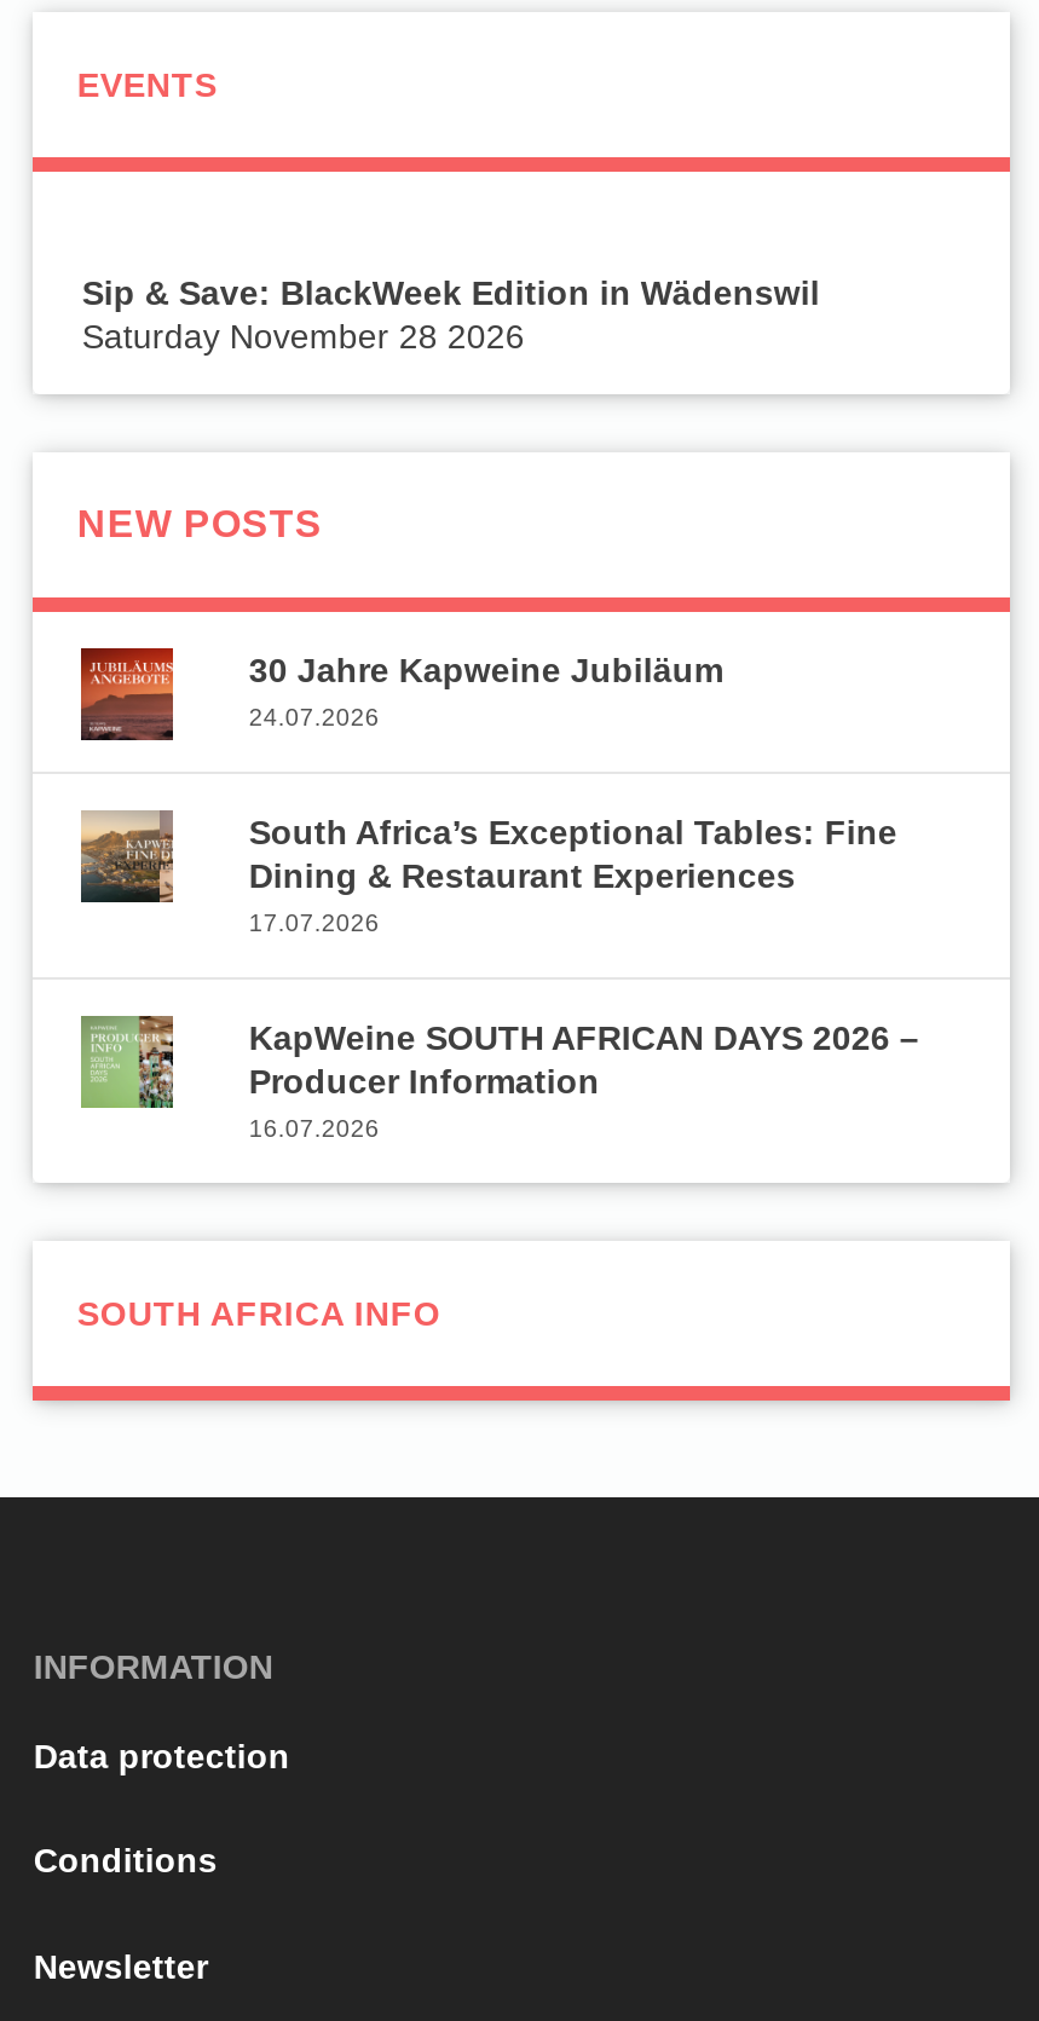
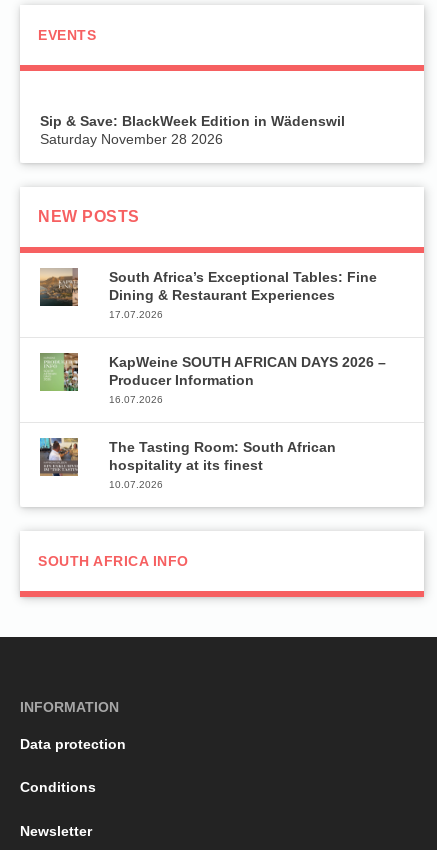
- [image]
- 30 Jahre Kapweine Jubiläum
- 24.07.2026

moved up: [image] | South Africa’s Exceptional Tables: Fine | Dining & Restaurant Experiences | 17.07.2026 | KapWeine SOUTH AFRICAN DAYS 2026 – | Producer Information | 16.07.2026

+ [image]
+ The Tasting Room: South African
+ hospitality at its finest
+ 10.07.2026
